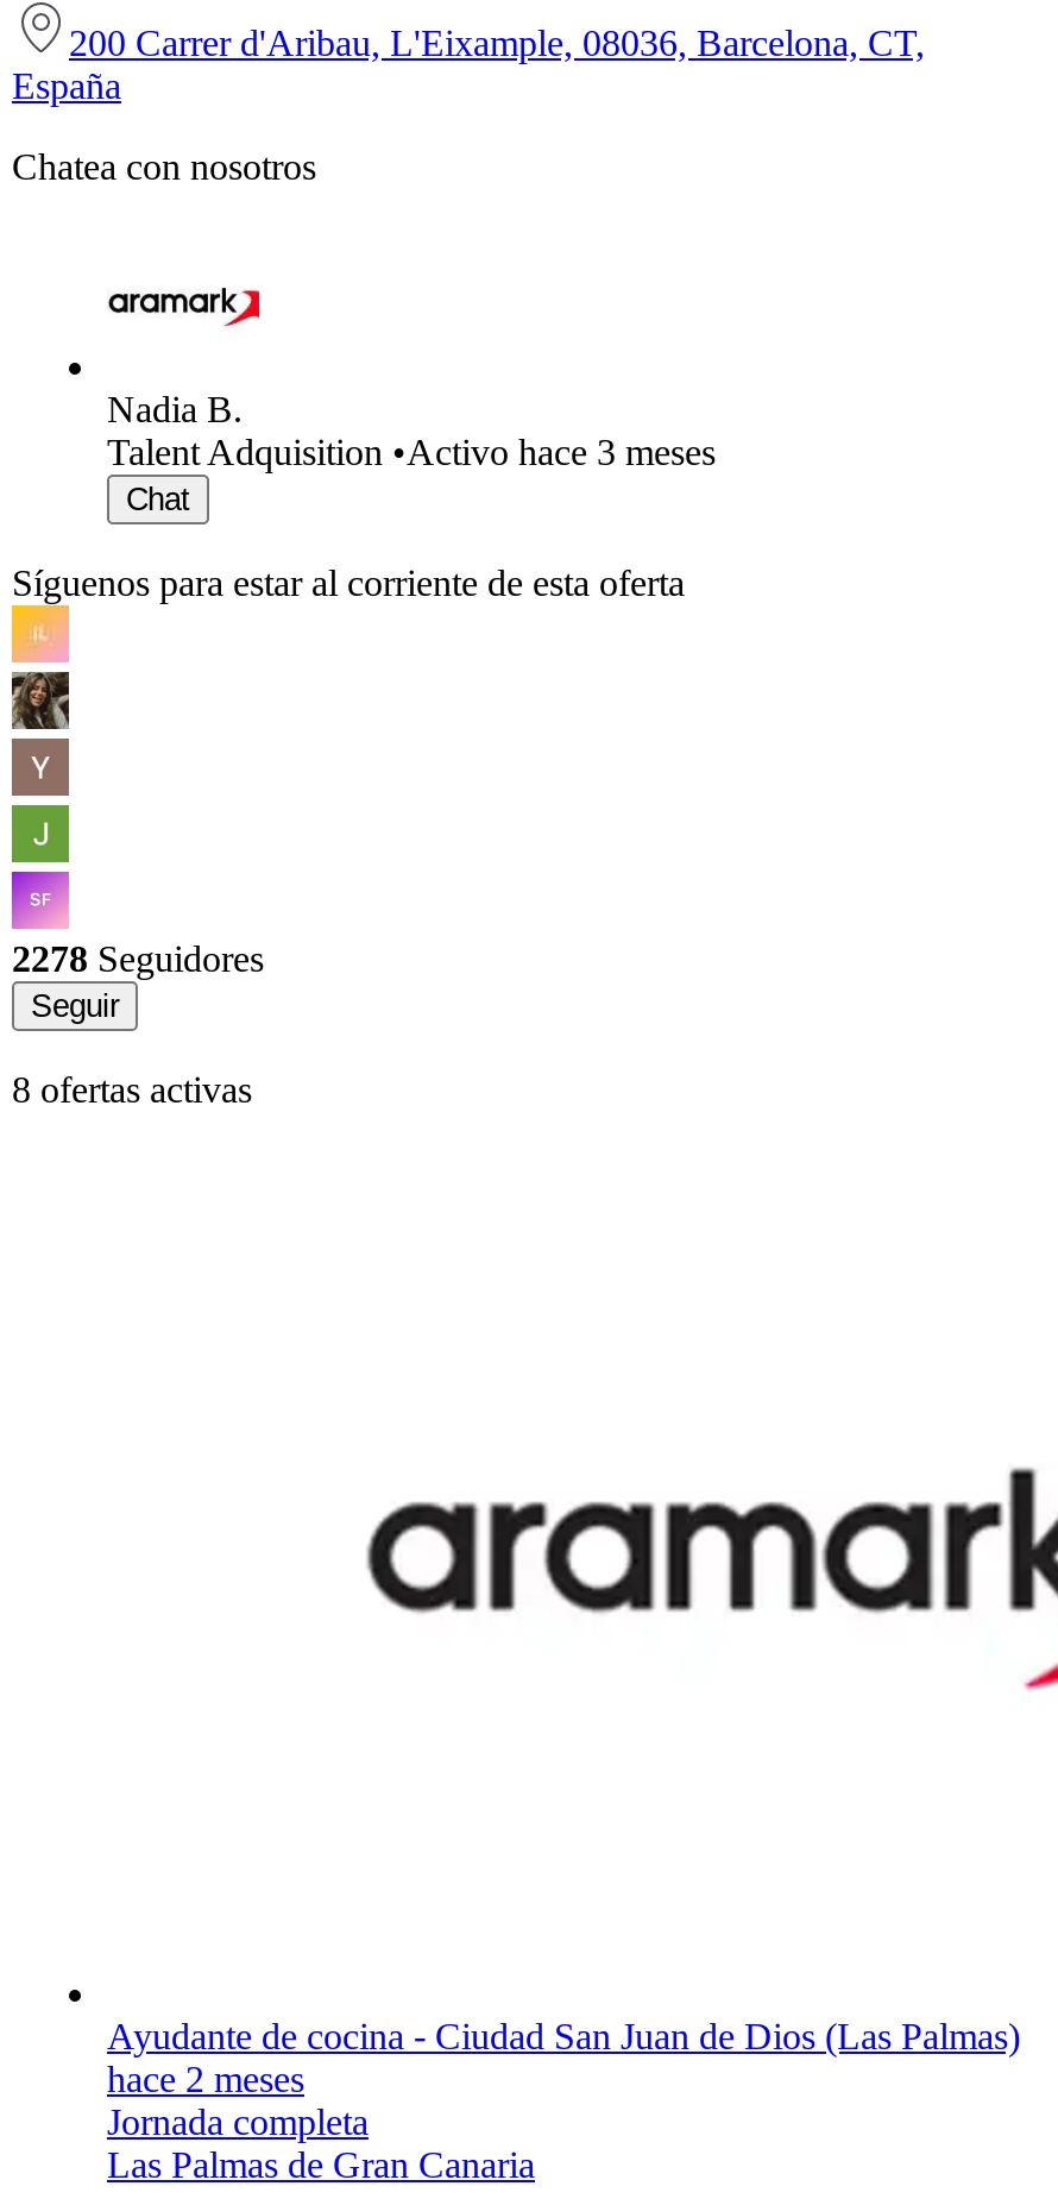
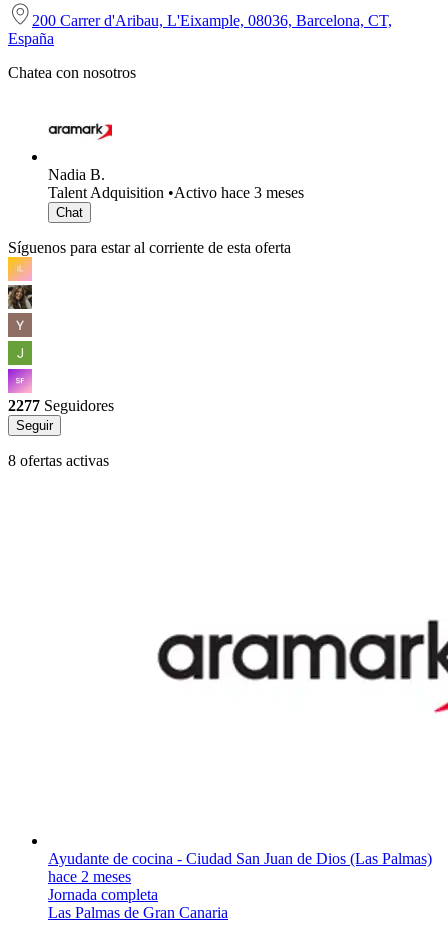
- 2278 Seguidores
+ 2277 Seguidores
